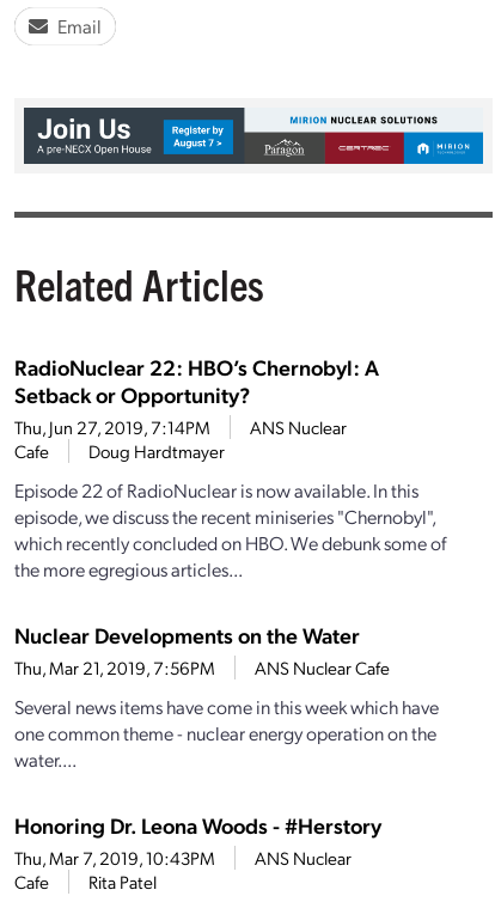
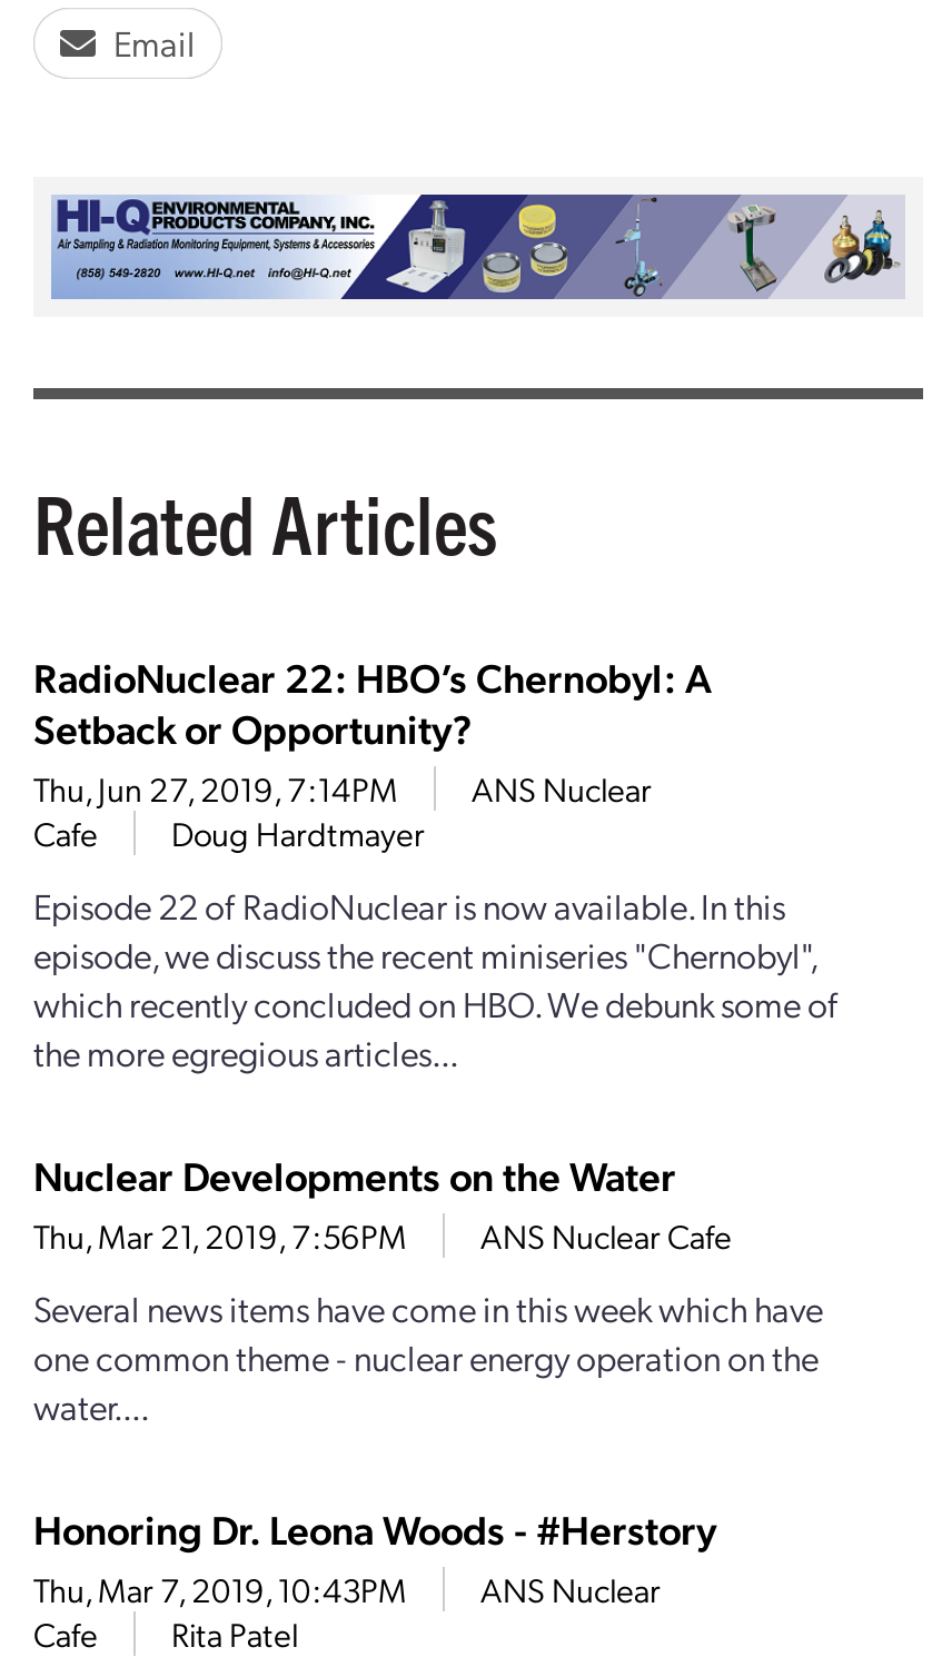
- [image]
+ [image]
